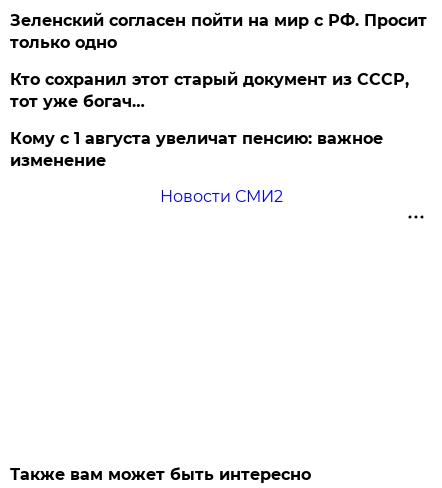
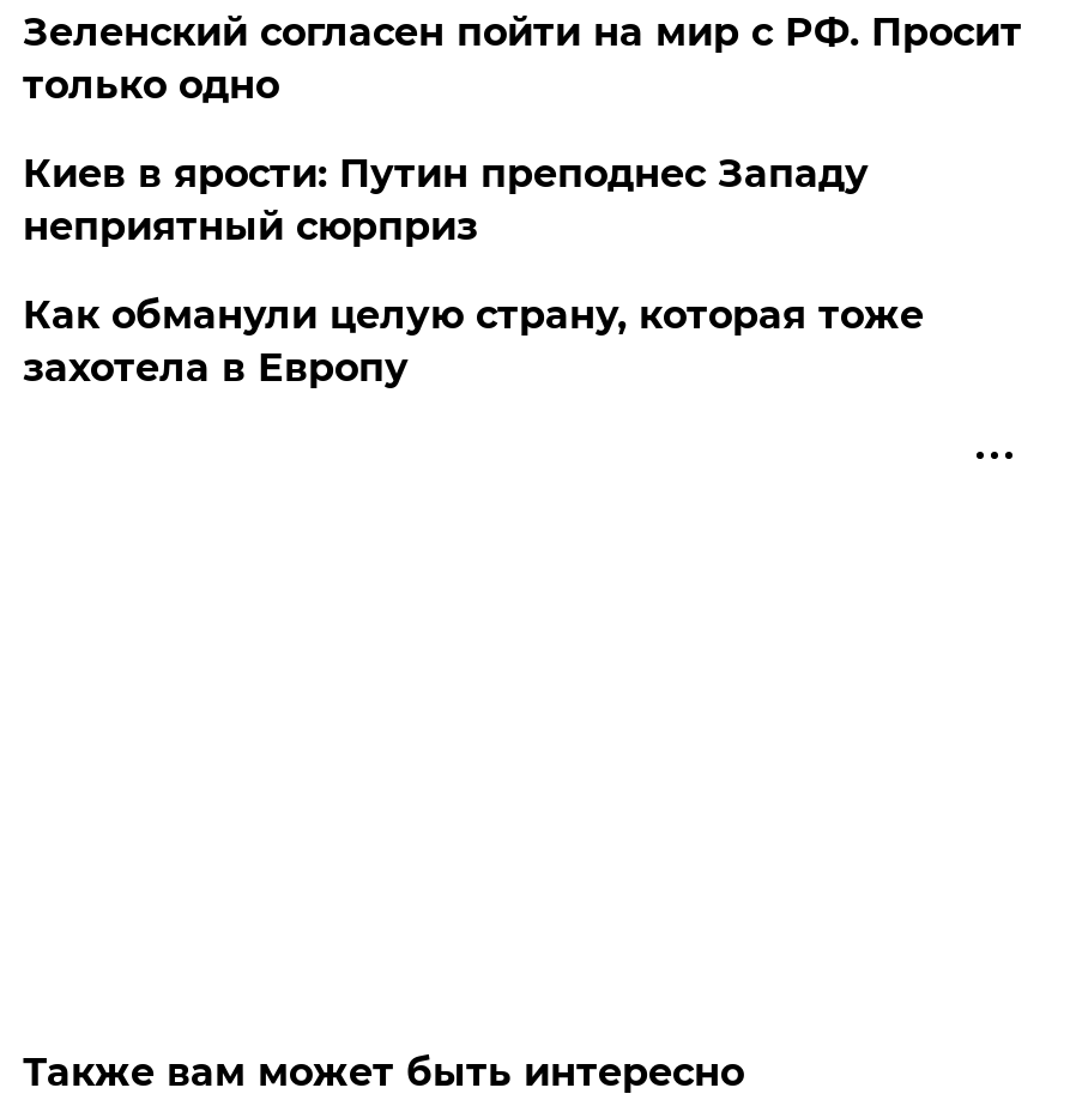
- Кто сохранил этот старый документ из СССР,
- тот уже богач…
- Кому с 1 августа увеличат пенсию: важное
- изменение
- Новости СМИ2
+ Киев в ярости: Путин преподнес Западу
+ неприятный сюрприз
+ Как обманули целую страну, которая тоже
+ захотела в Европу
